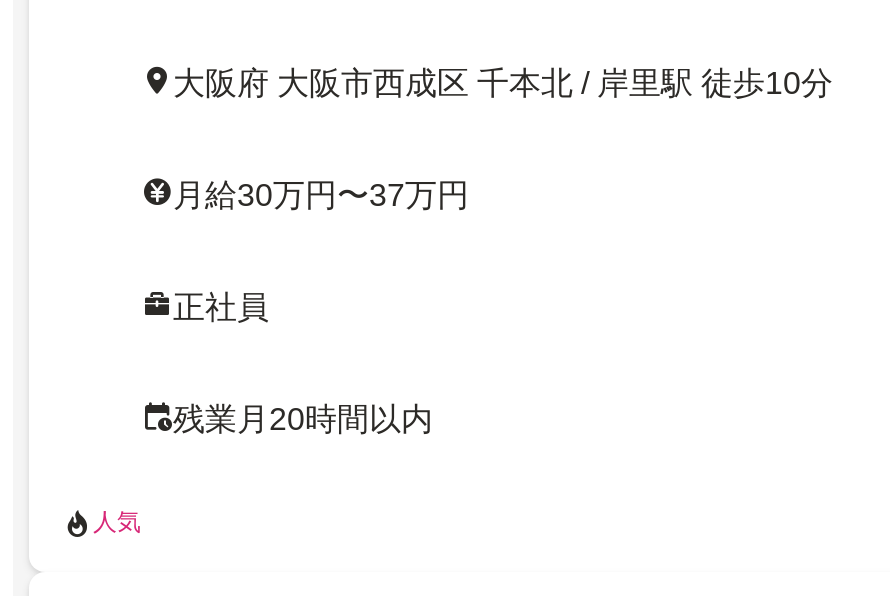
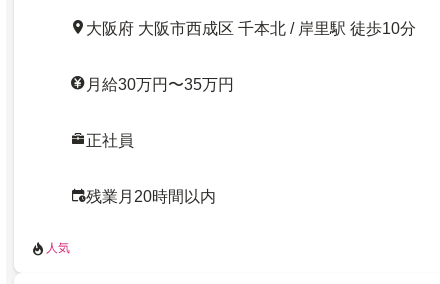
- 月給30万円〜37万円
+ 月給30万円〜35万円
